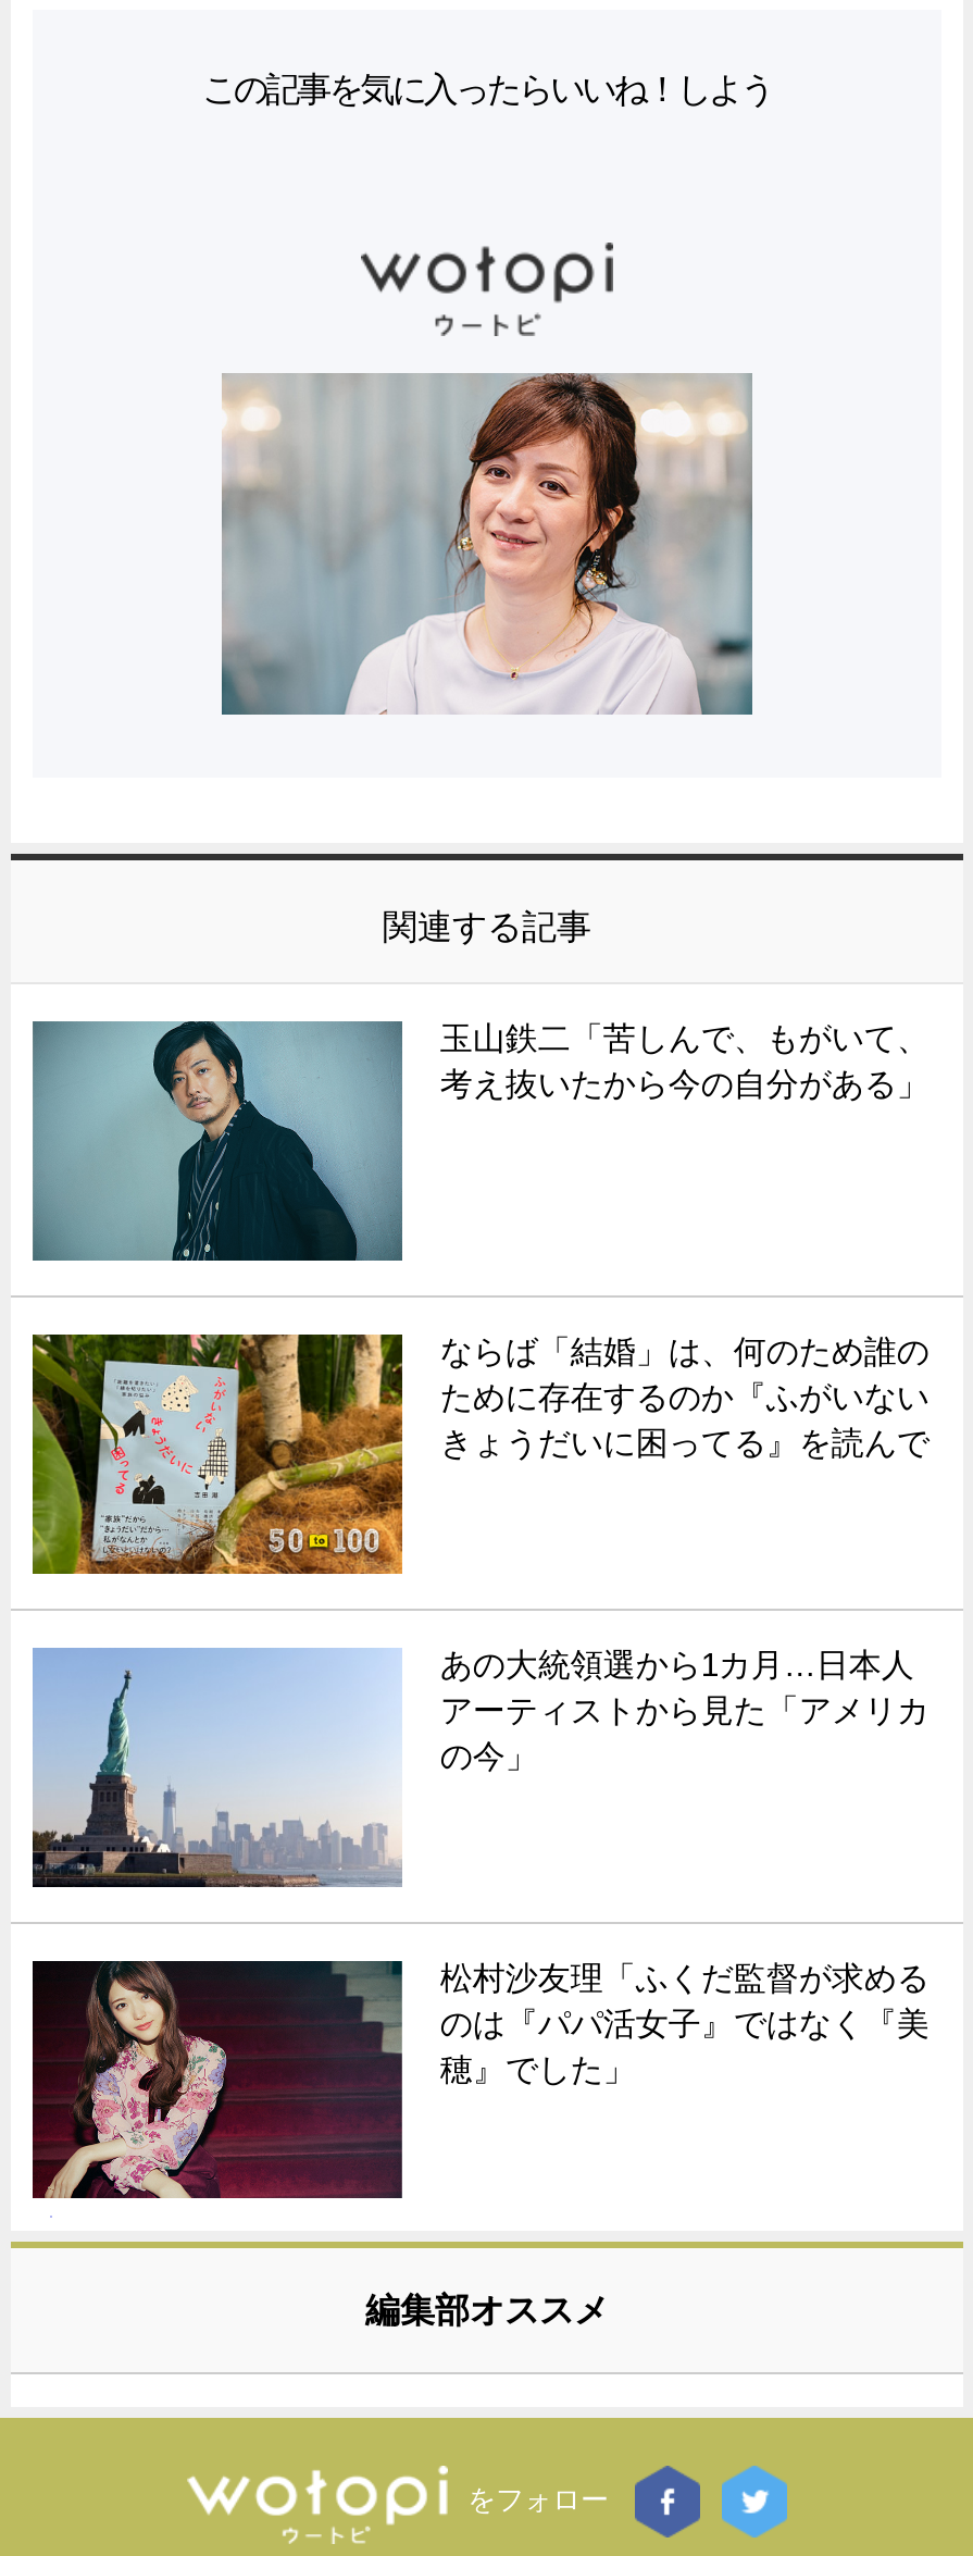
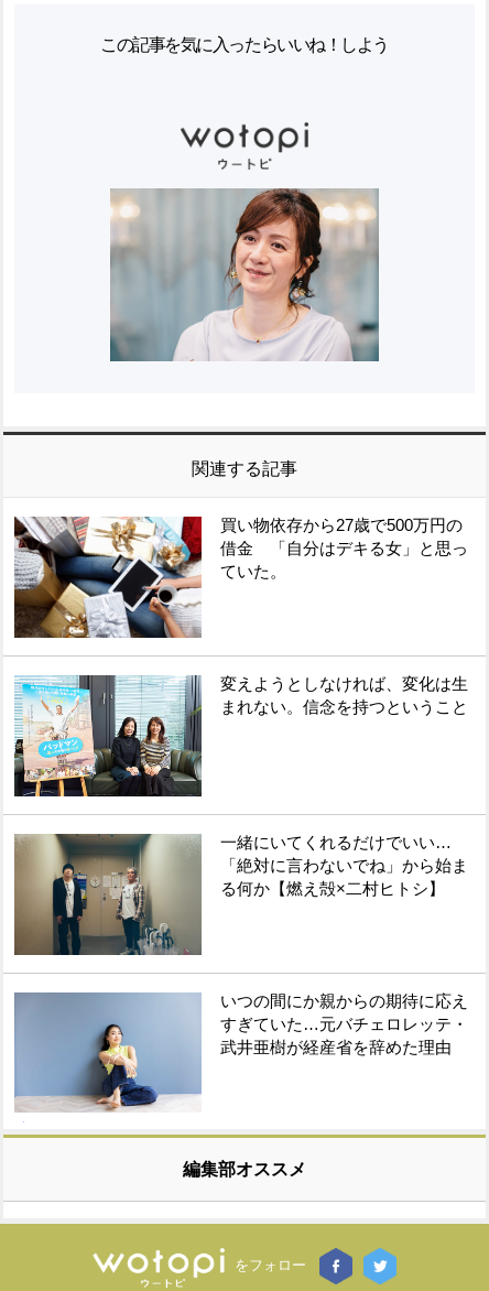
- [image]
- 玉山鉄二「苦しんで、もがいて、
- 考え抜いたから今の自分がある」
+ [image]
+ 買い物依存から27歳で500万円の
+ 借金 「自分はデキる女」と思っ
+ ていた。

- [image]
- ならば「結婚」は、何のため誰の
- ために存在するのか『ふがいない
- きょうだいに困ってる』を読んで
+ [image]
+ 変えようとしなければ、変化は生
+ まれない。信念を持つということ

- [image]
- あの大統領選から1カ月…日本人
- アーティストから見た「アメリカ
- の今」
+ [image]
+ 一緒にいてくれるだけでいい…
+ 「絶対に言わないでね」から始ま
+ る何か【燃え殻×二村ヒトシ】

- [image]
- 松村沙友理「ふくだ監督が求める
- のは『パパ活女子』ではなく『美
- 穂』でした」
+ [image]
+ いつの間にか親からの期待に応え
+ すぎていた…元バチェロレッテ・
+ 武井亜樹が経産省を辞めた理由
